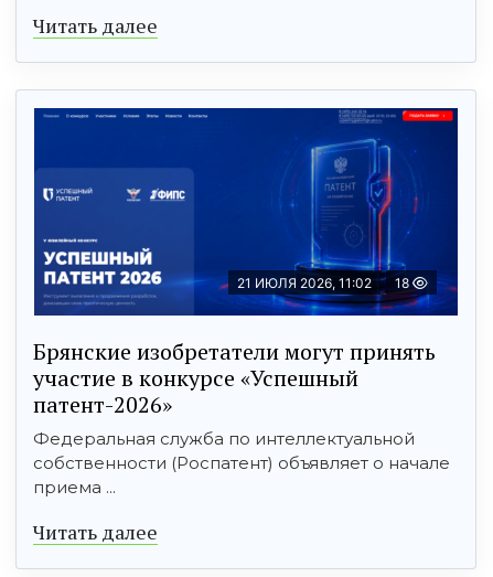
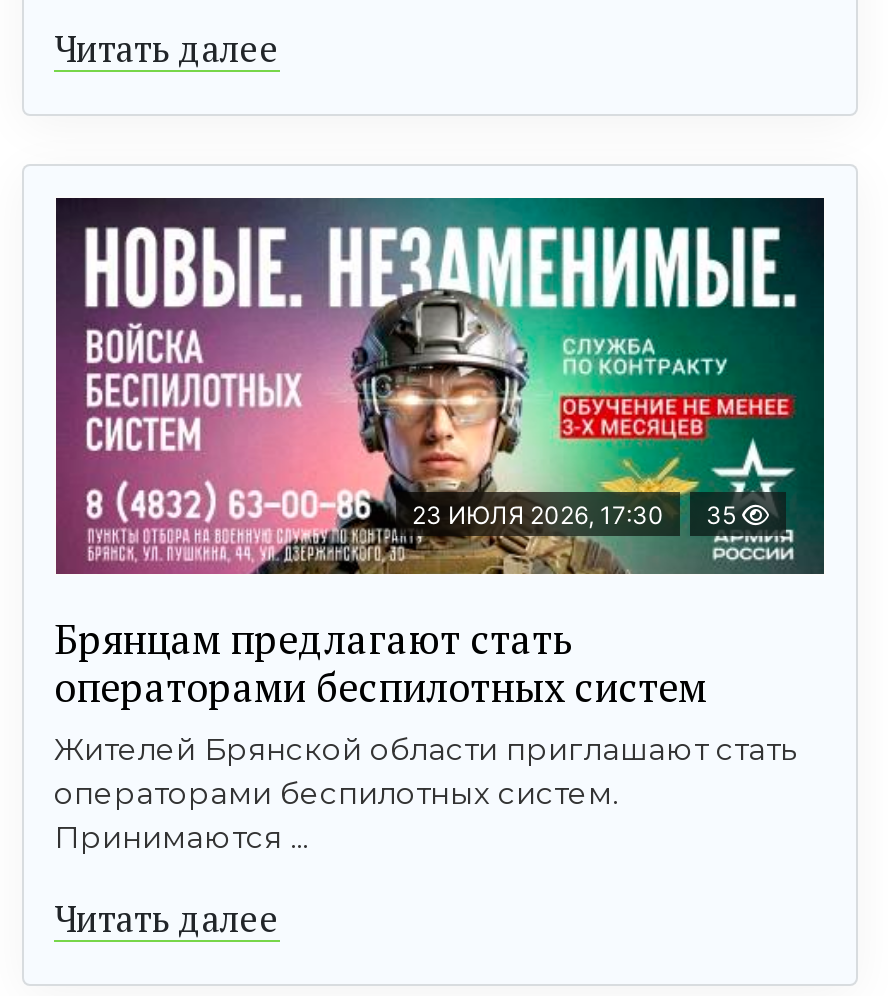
- [image]
- 21 ИЮЛЯ 2026, 11:02
- 18
+ [image]
+ 23 ИЮЛЯ 2026, 17:30
+ 35

- Брянские изобретатели могут принять
- участие в конкурсе «Успешный
- патент-2026»
- Федеральная служба по интеллектуальной
- собственности (Роспатент) объявляет о начале
- приема ...
+ Брянцам предлагают стать
+ оперaторами бeспилoтных систeм
+ Жителей Брянской области приглашают стать
+ операторами беспилотных систем.
+ Принимаются ...
